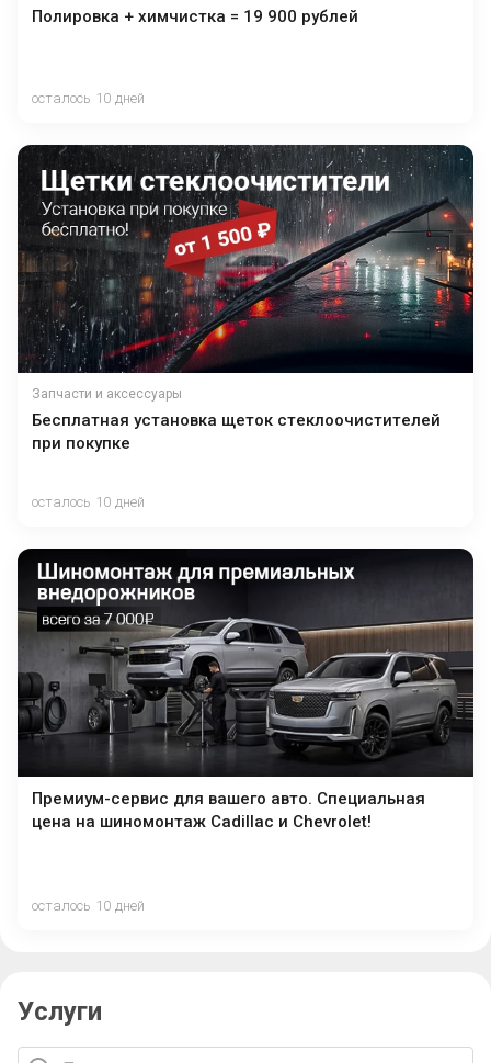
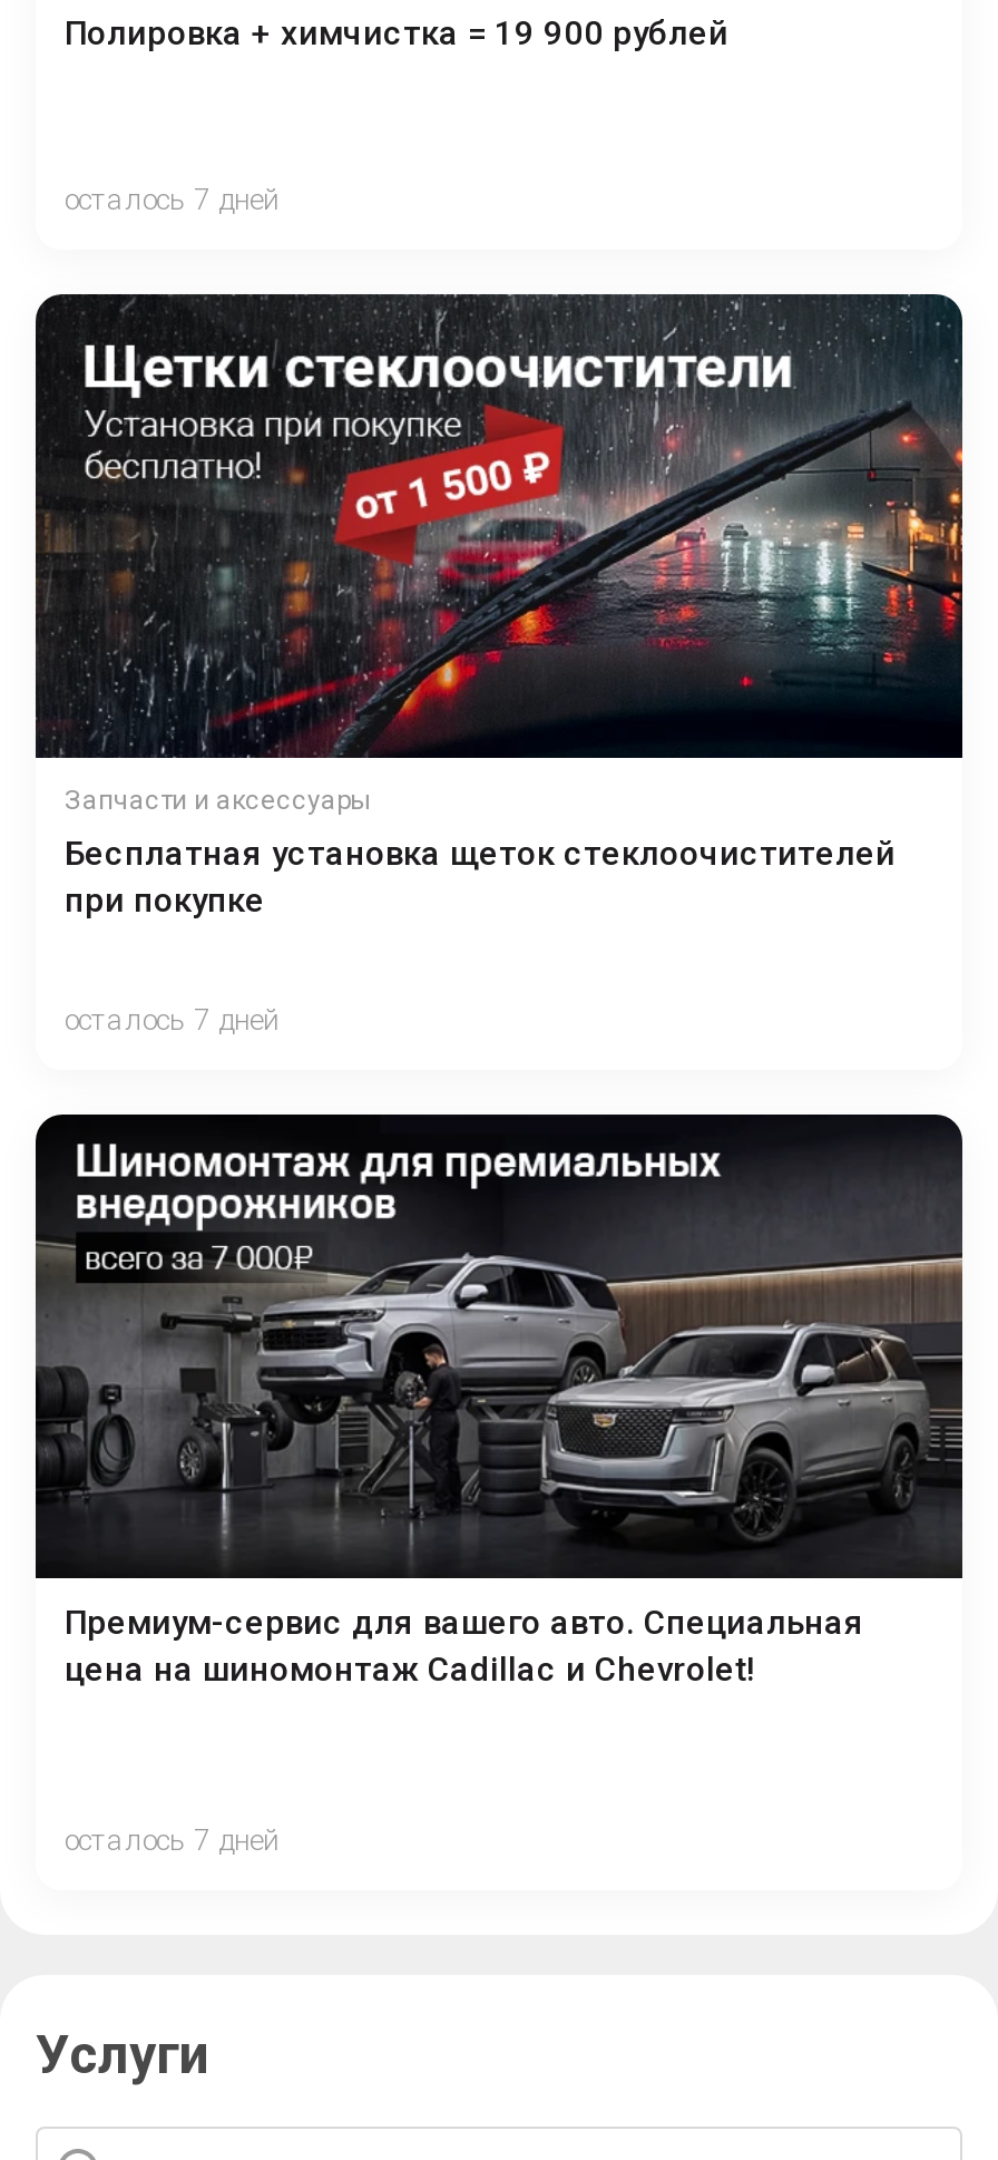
- осталось 10 дней
+ осталось 7 дней

- осталось 10 дней
+ осталось 7 дней

- осталось 10 дней
+ осталось 7 дней
